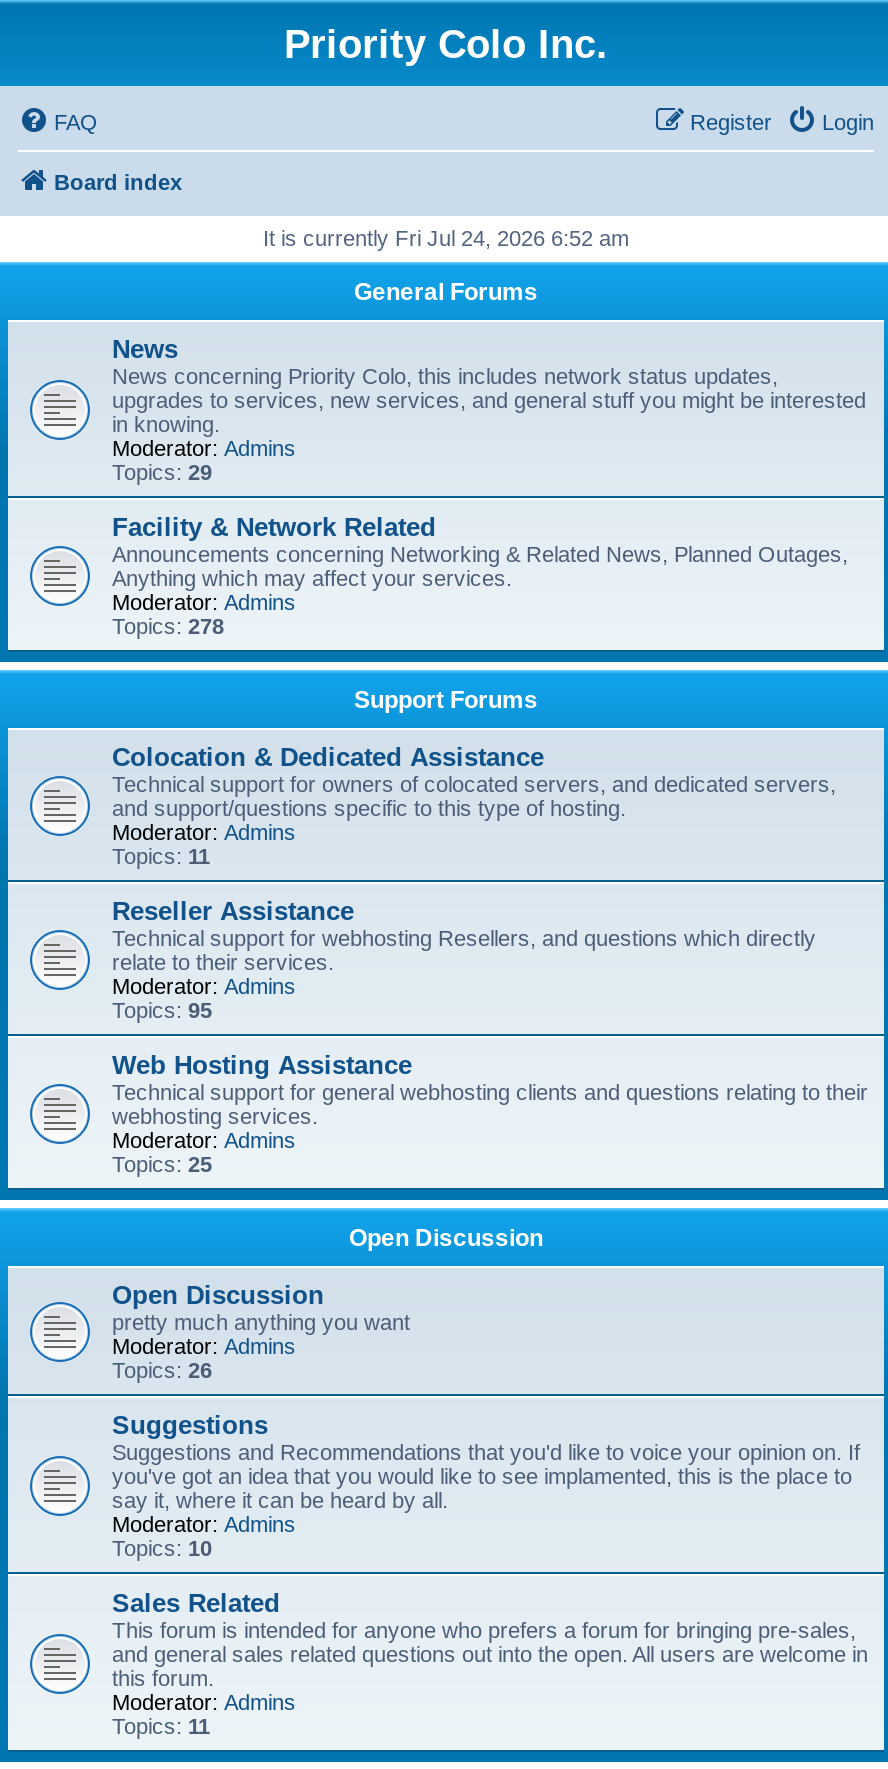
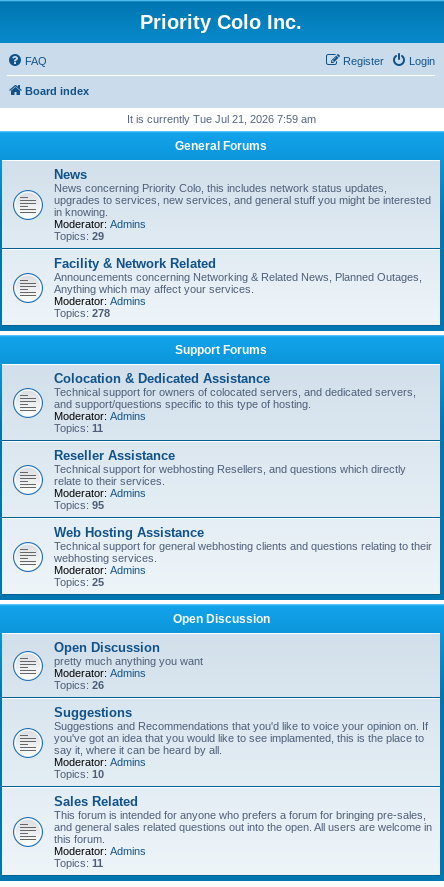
- It is currently Fri Jul 24, 2026 6:52 am
+ It is currently Tue Jul 21, 2026 7:59 am
